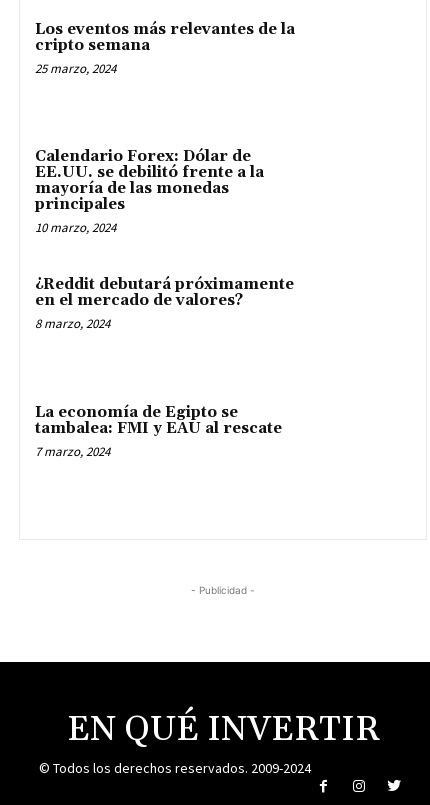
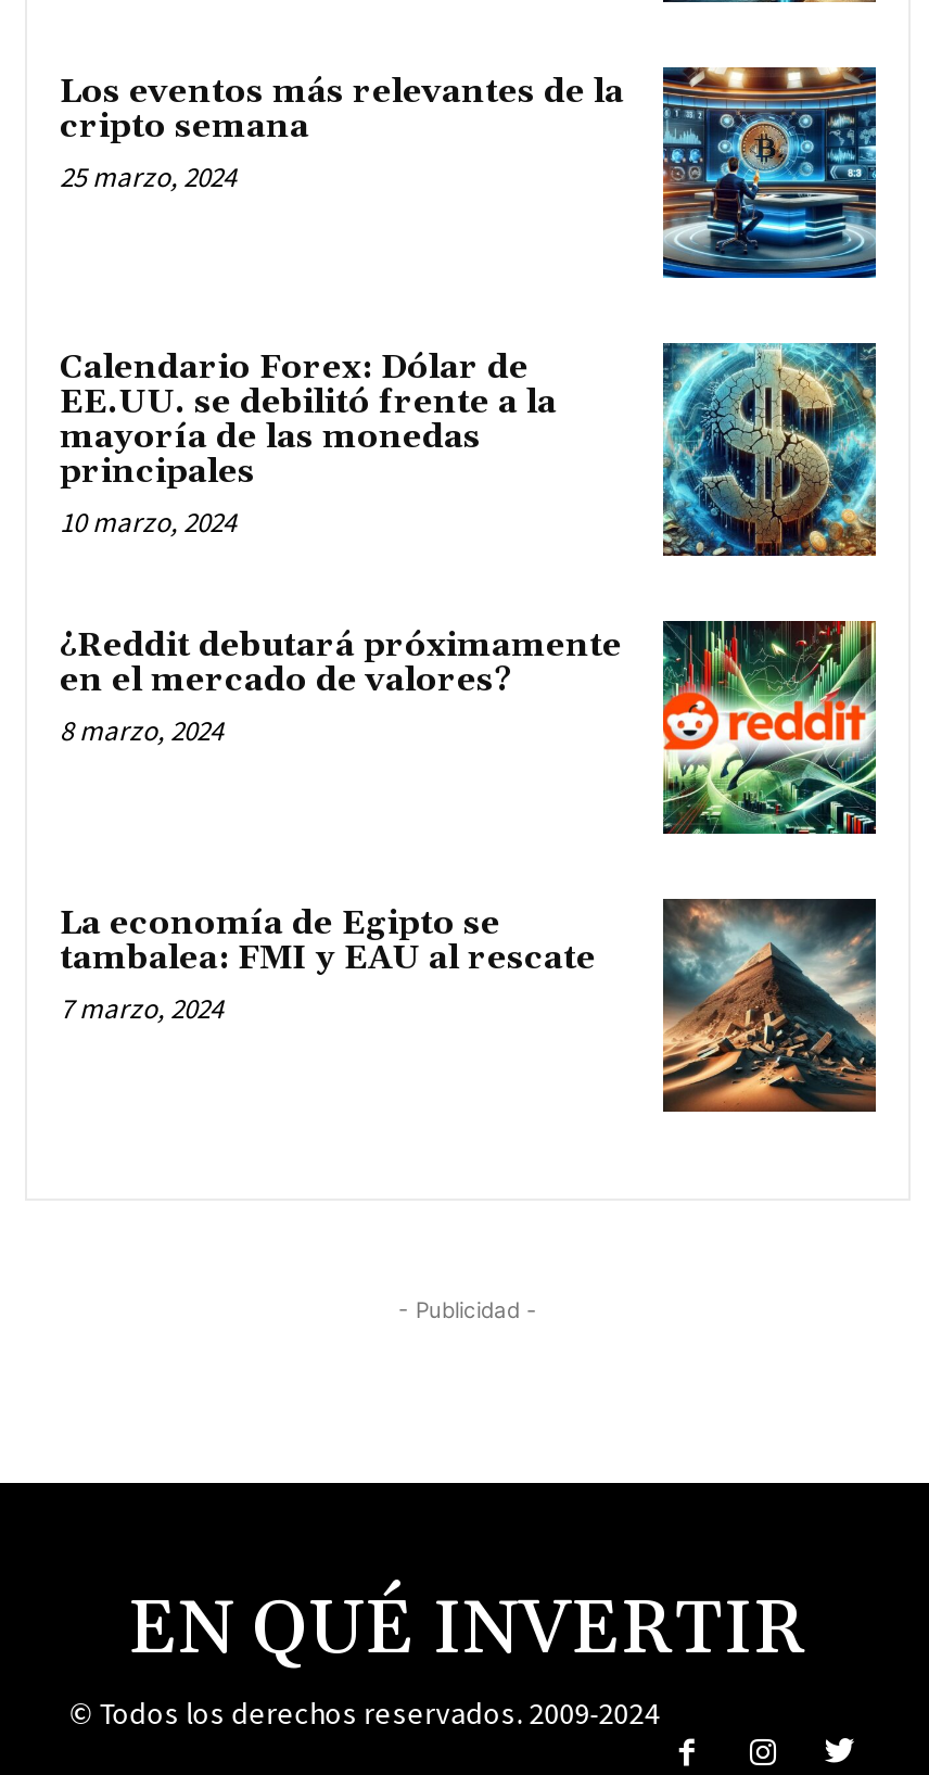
+ [image]

+ [image]

+ [image]

+ [image]
